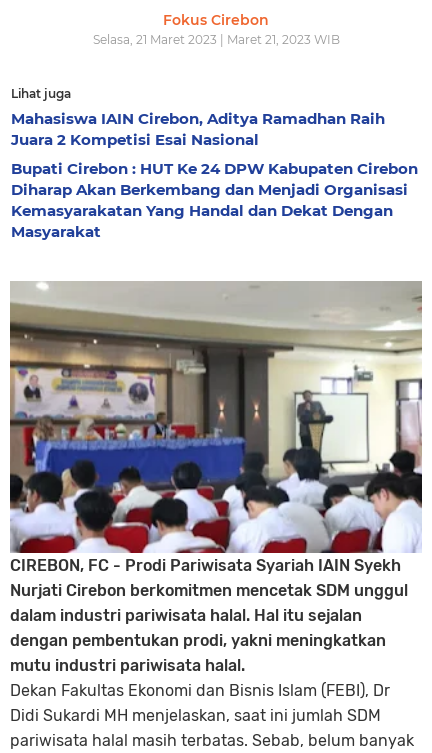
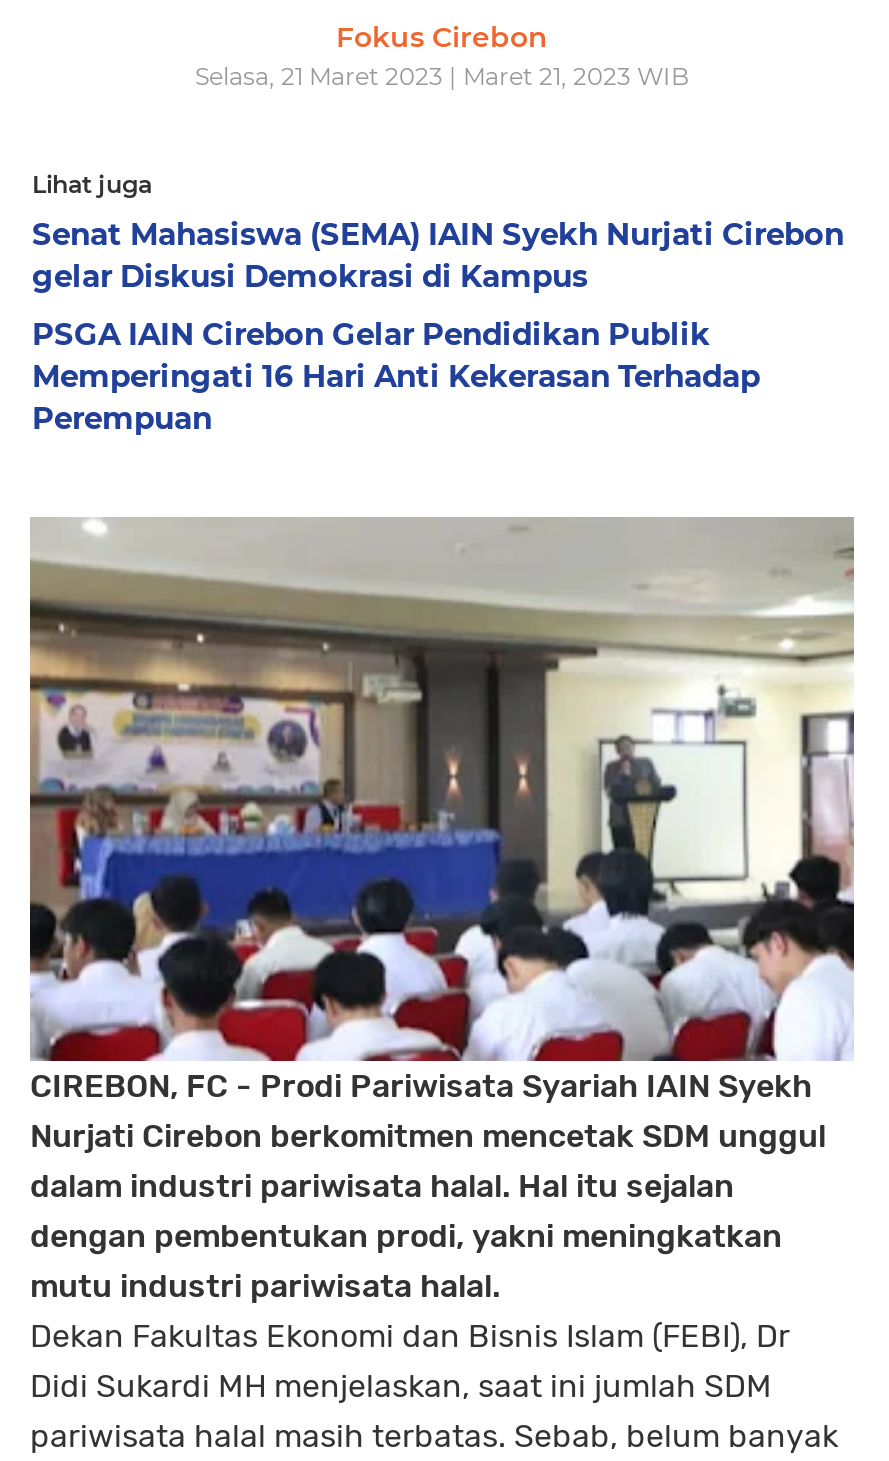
- Mahasiswa IAIN Cirebon, Aditya Ramadhan Raih
- Juara 2 Kompetisi Esai Nasional
+ Senat Mahasiswa (SEMA) IAIN Syekh Nurjati Cirebon
+ gelar Diskusi Demokrasi di Kampus

- Bupati Cirebon : HUT Ke 24 DPW Kabupaten Cirebon
- Diharap Akan Berkembang dan Menjadi Organisasi
- Kemasyarakatan Yang Handal dan Dekat Dengan
- Masyarakat
+ PSGA IAIN Cirebon Gelar Pendidikan Publik
+ Memperingati 16 Hari Anti Kekerasan Terhadap
+ Perempuan
